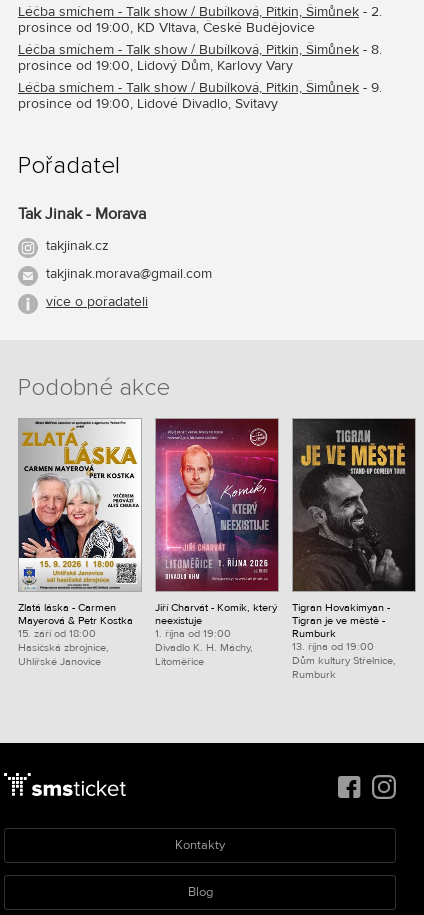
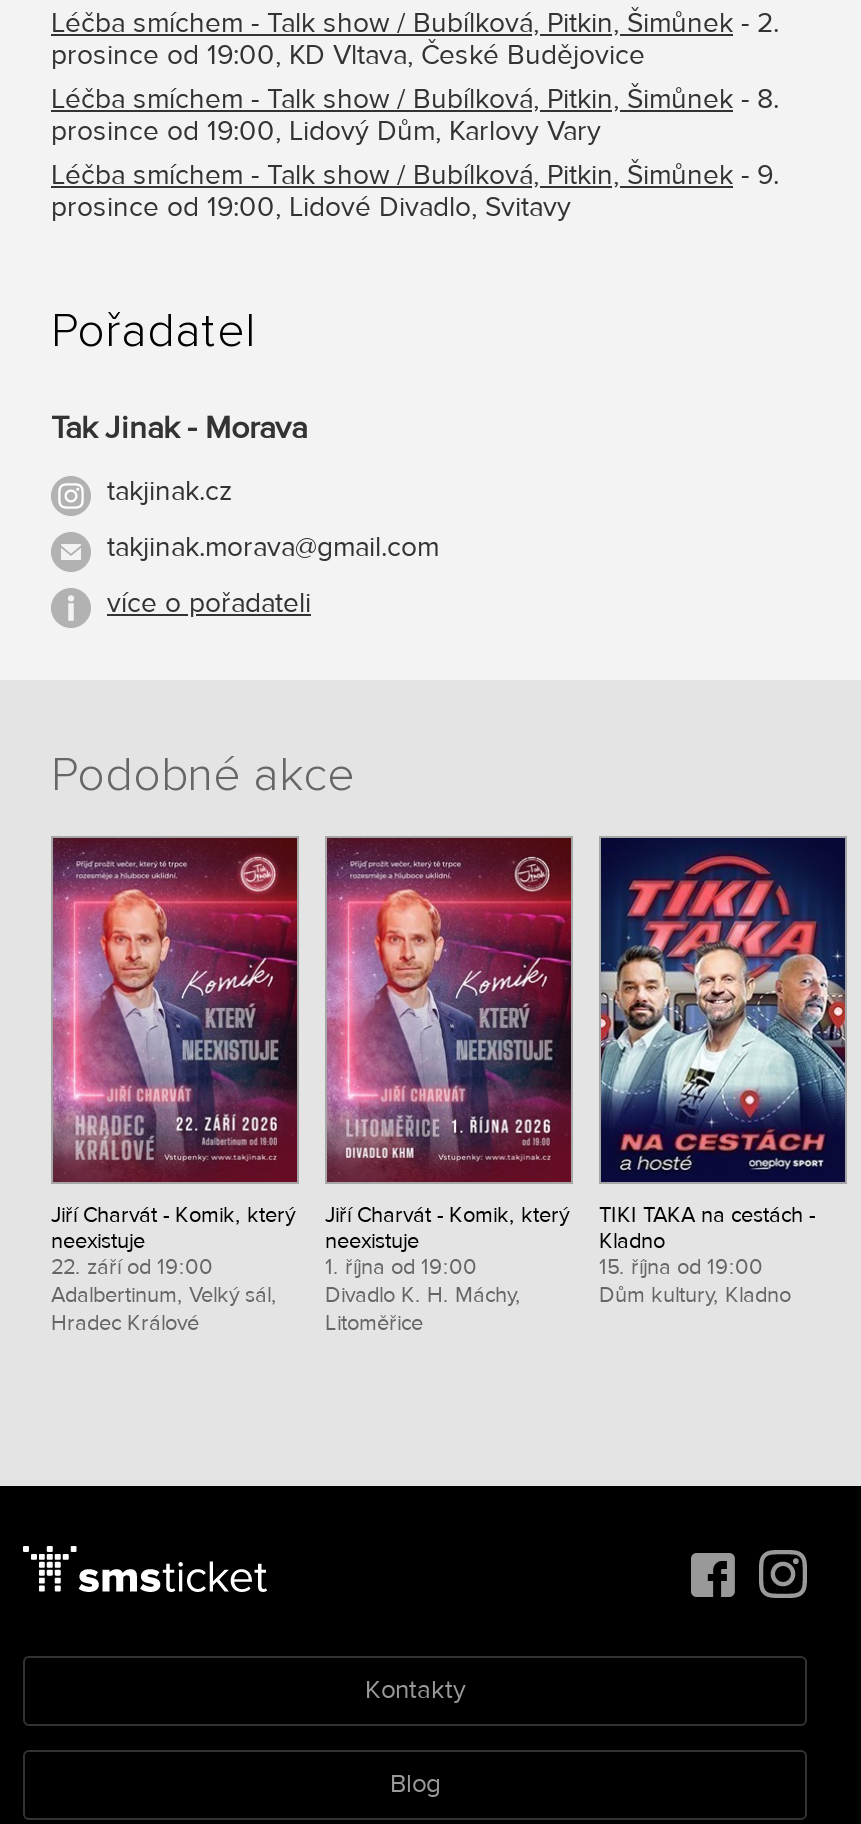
- [image]
- Zlatá láska - Carmen
- Mayerová & Petr Kostka
- 15. září od 18:00
- Hasičská zbrojnice,
- Uhlířské Janovice
+ [image]
+ Jiří Charvát - Komik, který
+ neexistuje
+ 22. září od 19:00
+ Adalbertinum, Velký sál,
+ Hradec Králové

- [image]
- Tigran Hovakimyan -
- Tigran je ve městě -
- Rumburk
- 13. října od 19:00
- Dům kultury Střelnice,
- Rumburk
+ [image]
+ TIKI TAKA na cestách -
+ Kladno
+ 15. října od 19:00
+ Dům kultury, Kladno
